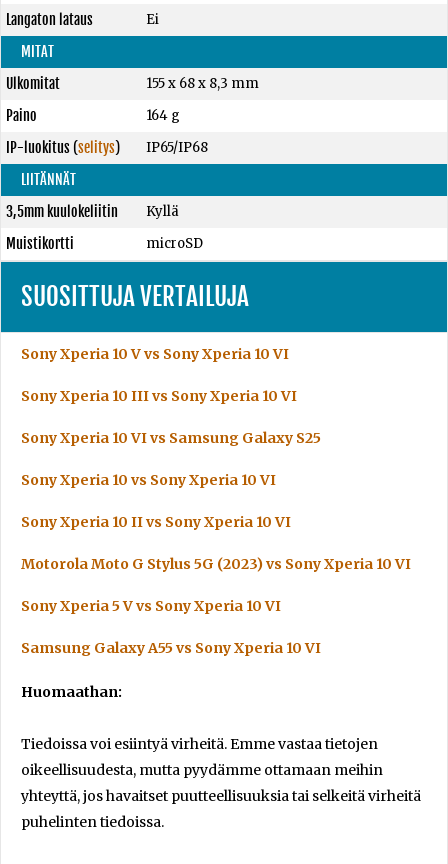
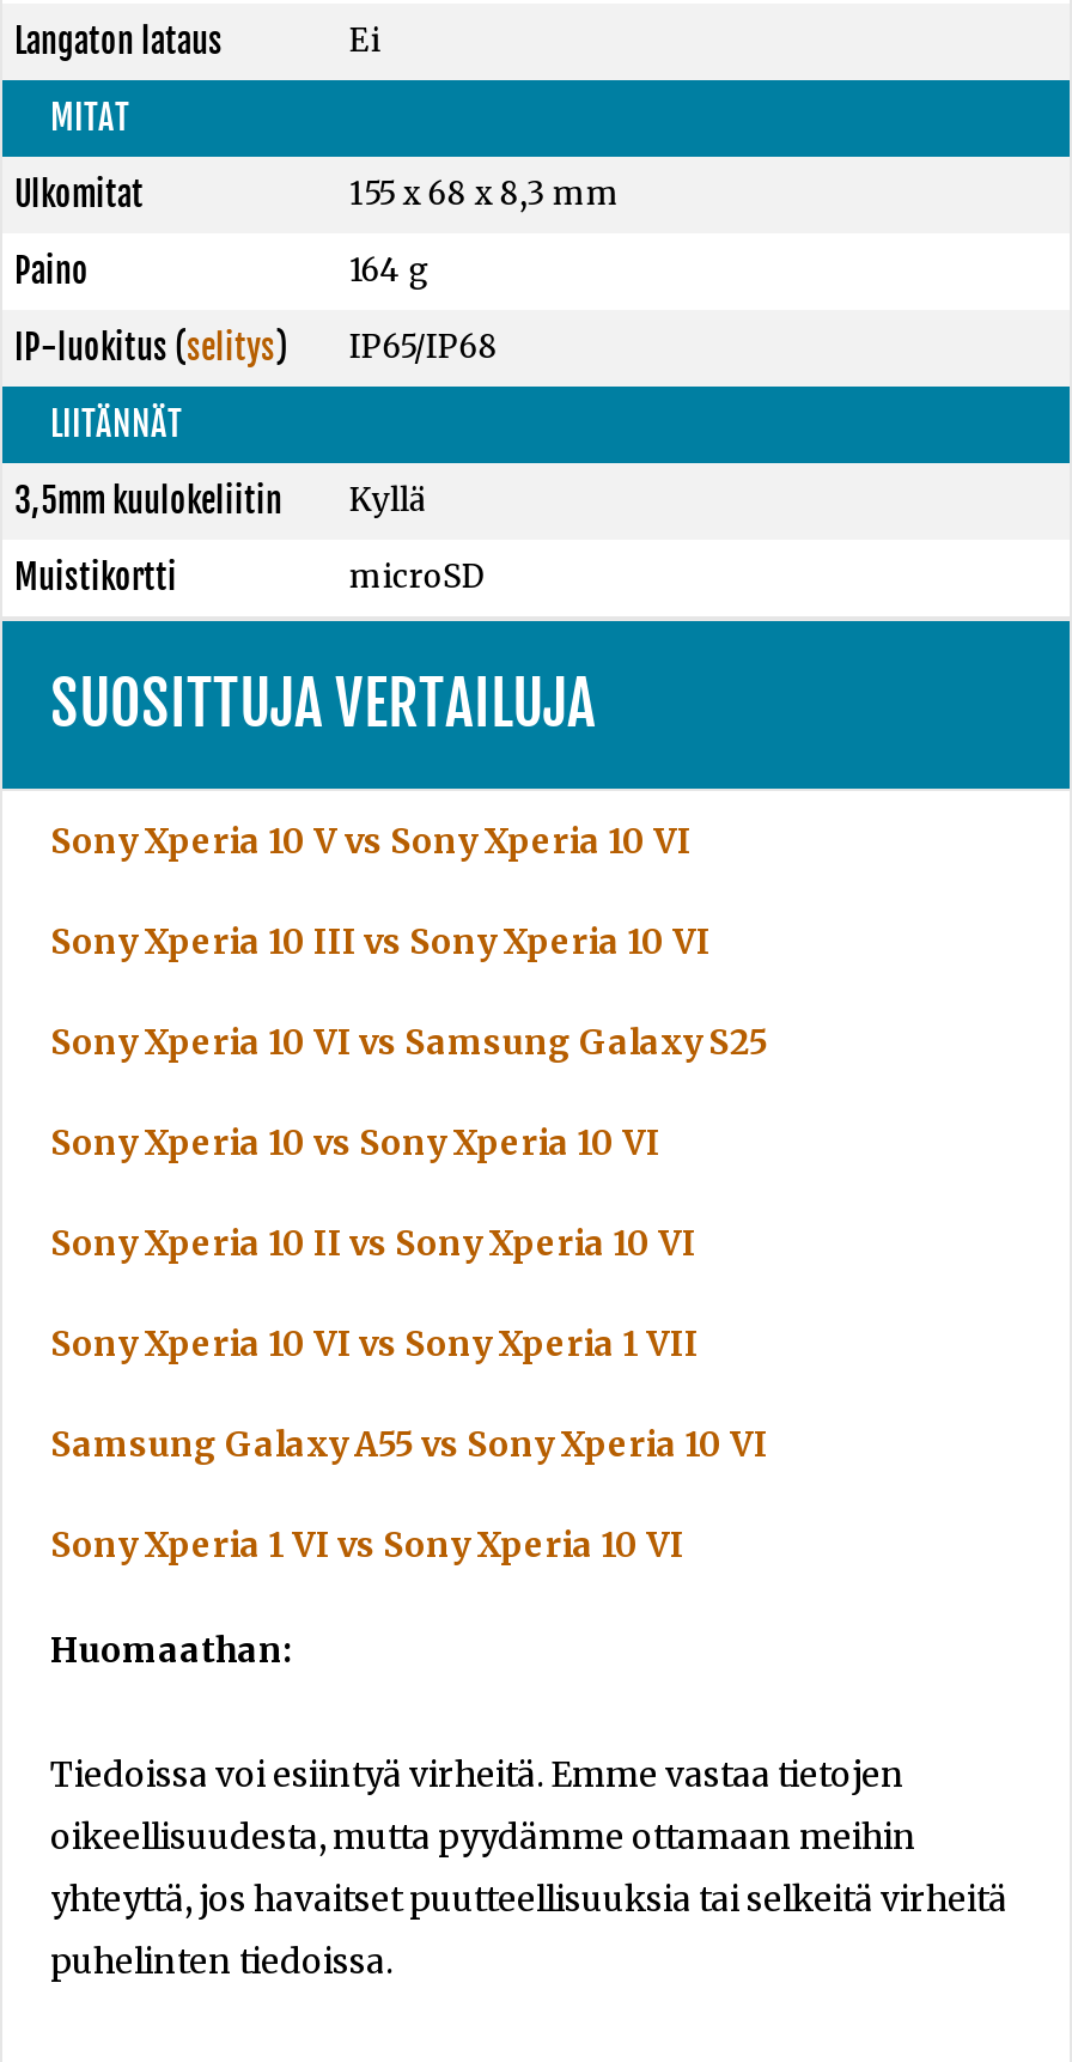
- Motorola Moto G Stylus 5G (2023) vs Sony Xperia 10 VI
- Sony Xperia 5 V vs Sony Xperia 10 VI
+ Sony Xperia 10 VI vs Sony Xperia 1 VII

moved up: Samsung Galaxy A55 vs Sony Xperia 10 VI

+ Sony Xperia 1 VI vs Sony Xperia 10 VI
